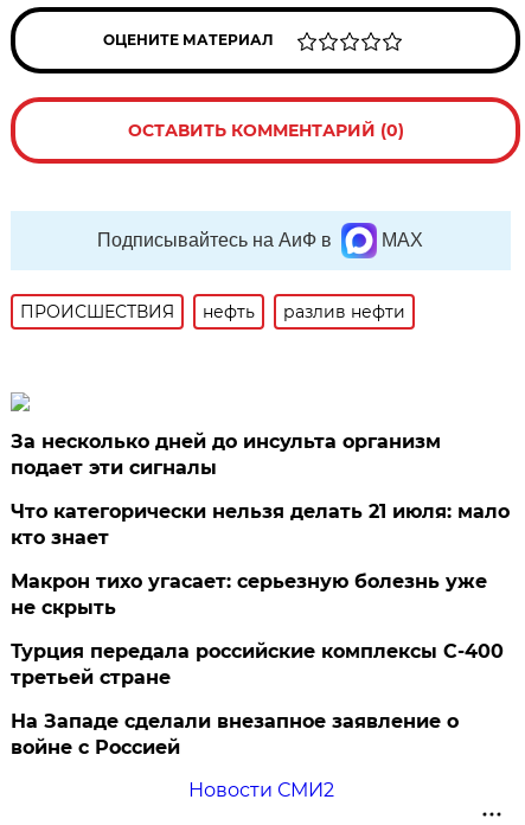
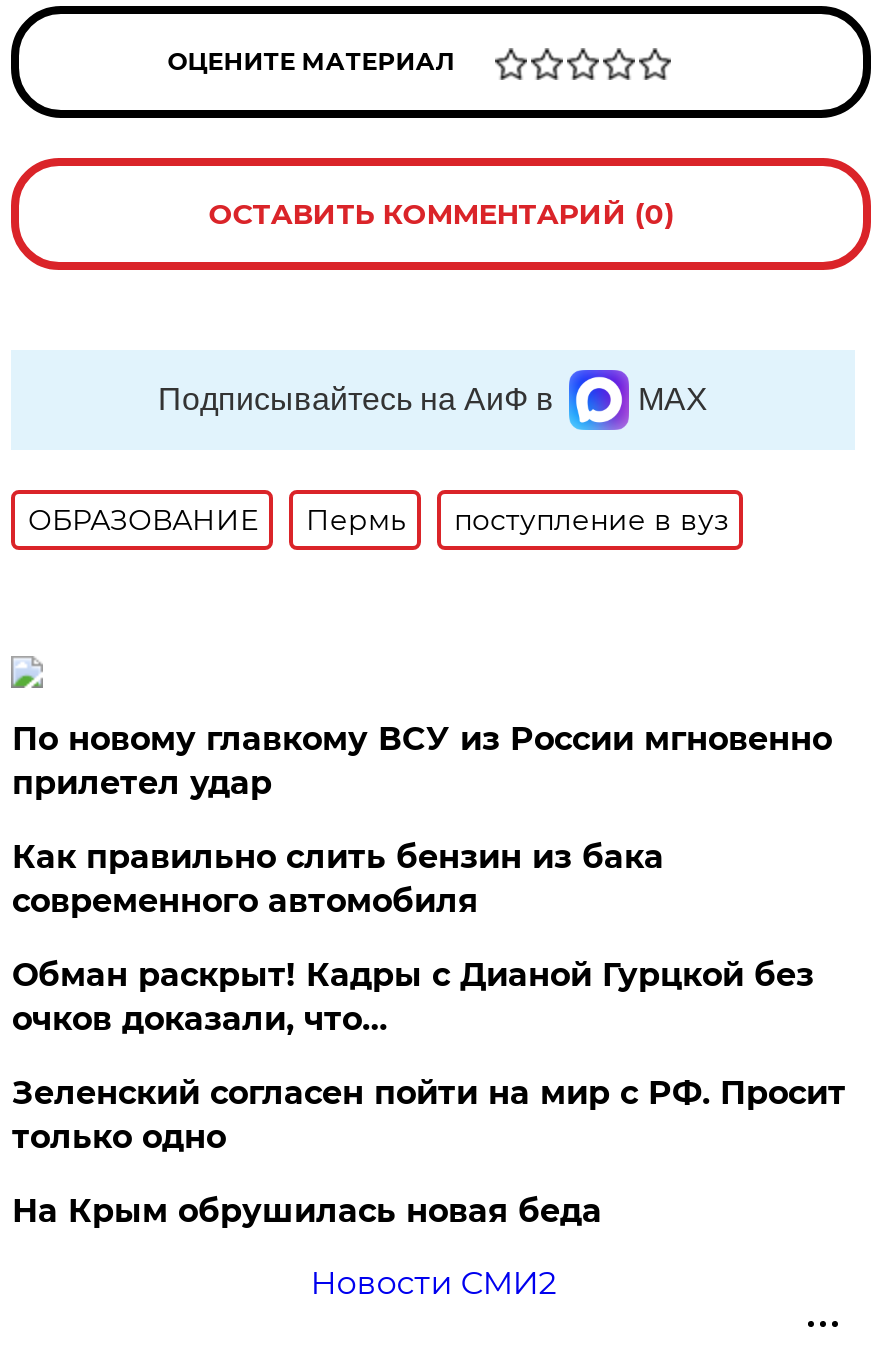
- ПРОИСШЕСТВИЯ
- нефть
- разлив нефти
+ ОБРАЗОВАНИЕ
+ Пермь
+ поступление в вуз

- За несколько дней до инсульта организм
- подает эти сигналы
+ По новому главкому ВСУ из России мгновенно
+ прилетел удар

- Что категорически нельзя делать 21 июля: мало
- кто знает
+ Как правильно слить бензин из бака
+ современного автомобиля

- Макрон тихо угасает: серьезную болезнь уже
- не скрыть
+ Обман раскрыт! Кадры с Дианой Гурцкой без
+ очков доказали, что…

- Турция передала российские комплексы С-400
- третьей стране
+ Зеленский согласен пойти на мир с РФ. Просит
+ только одно

- На Западе сделали внезапное заявление о
- войне с Россией
+ На Крым обрушилась новая беда
